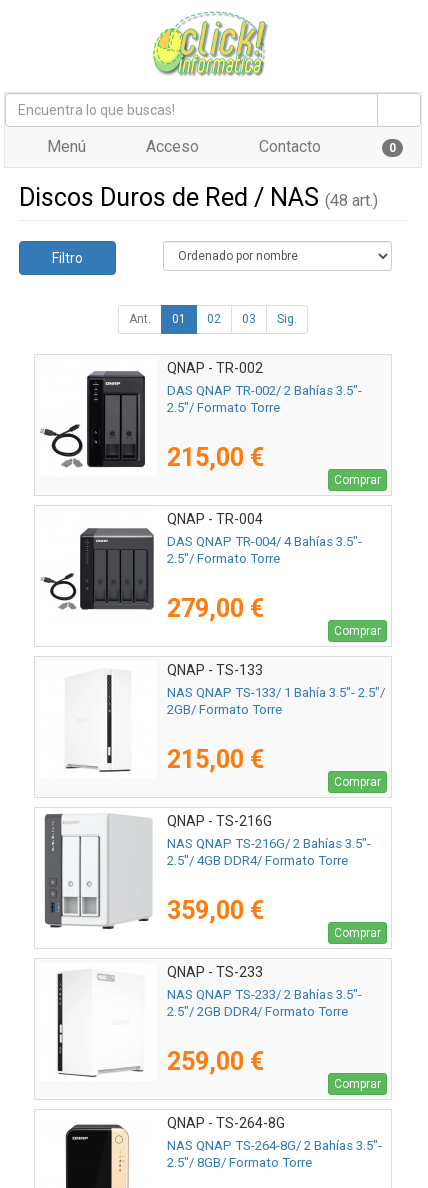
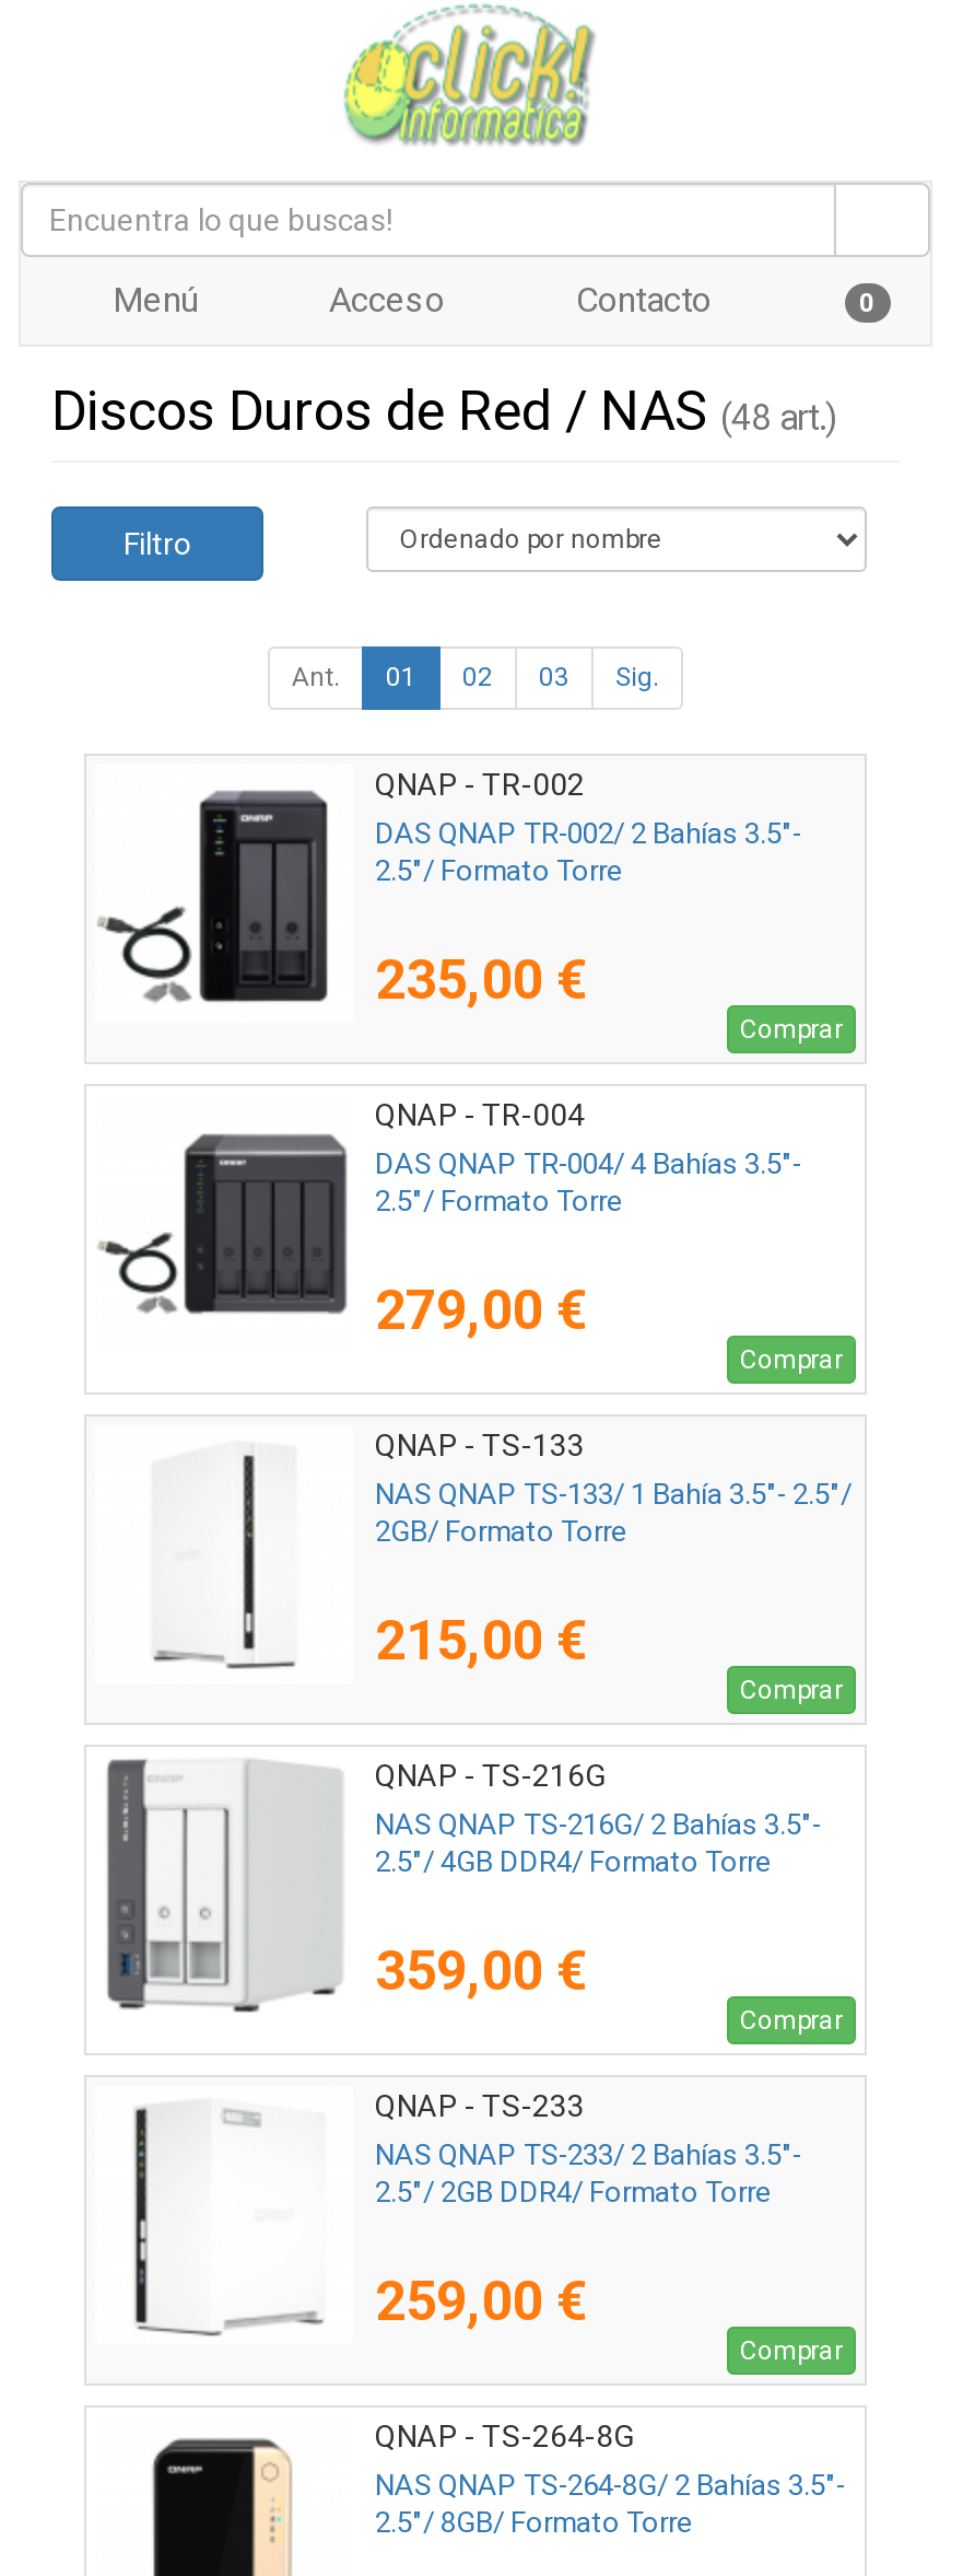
- 215,00 €
+ 235,00 €
